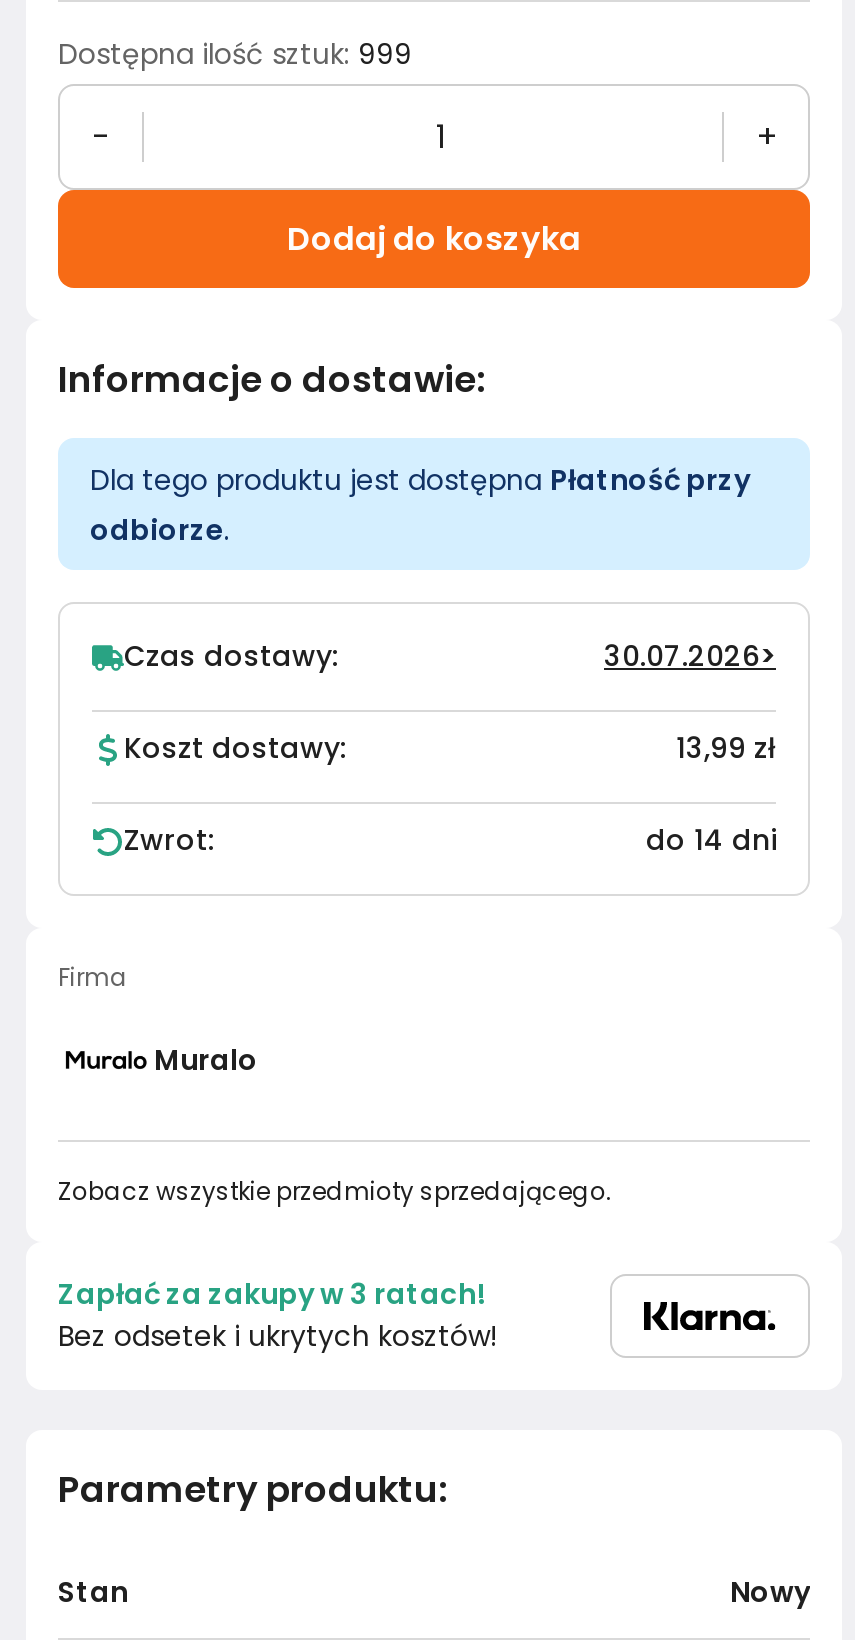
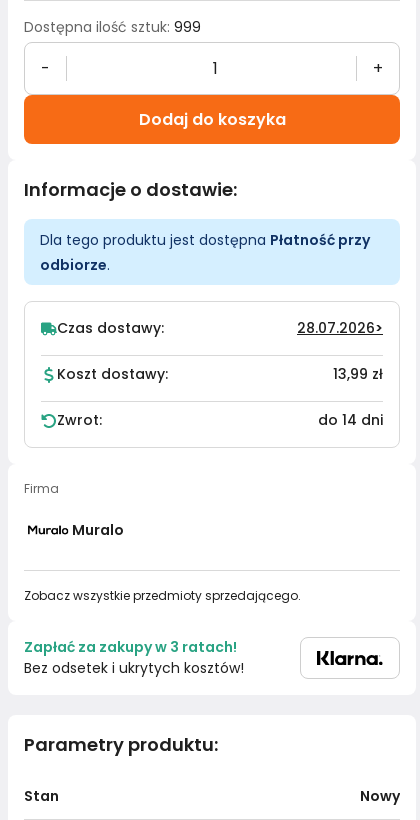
- 30.07.2026>
+ 28.07.2026>
